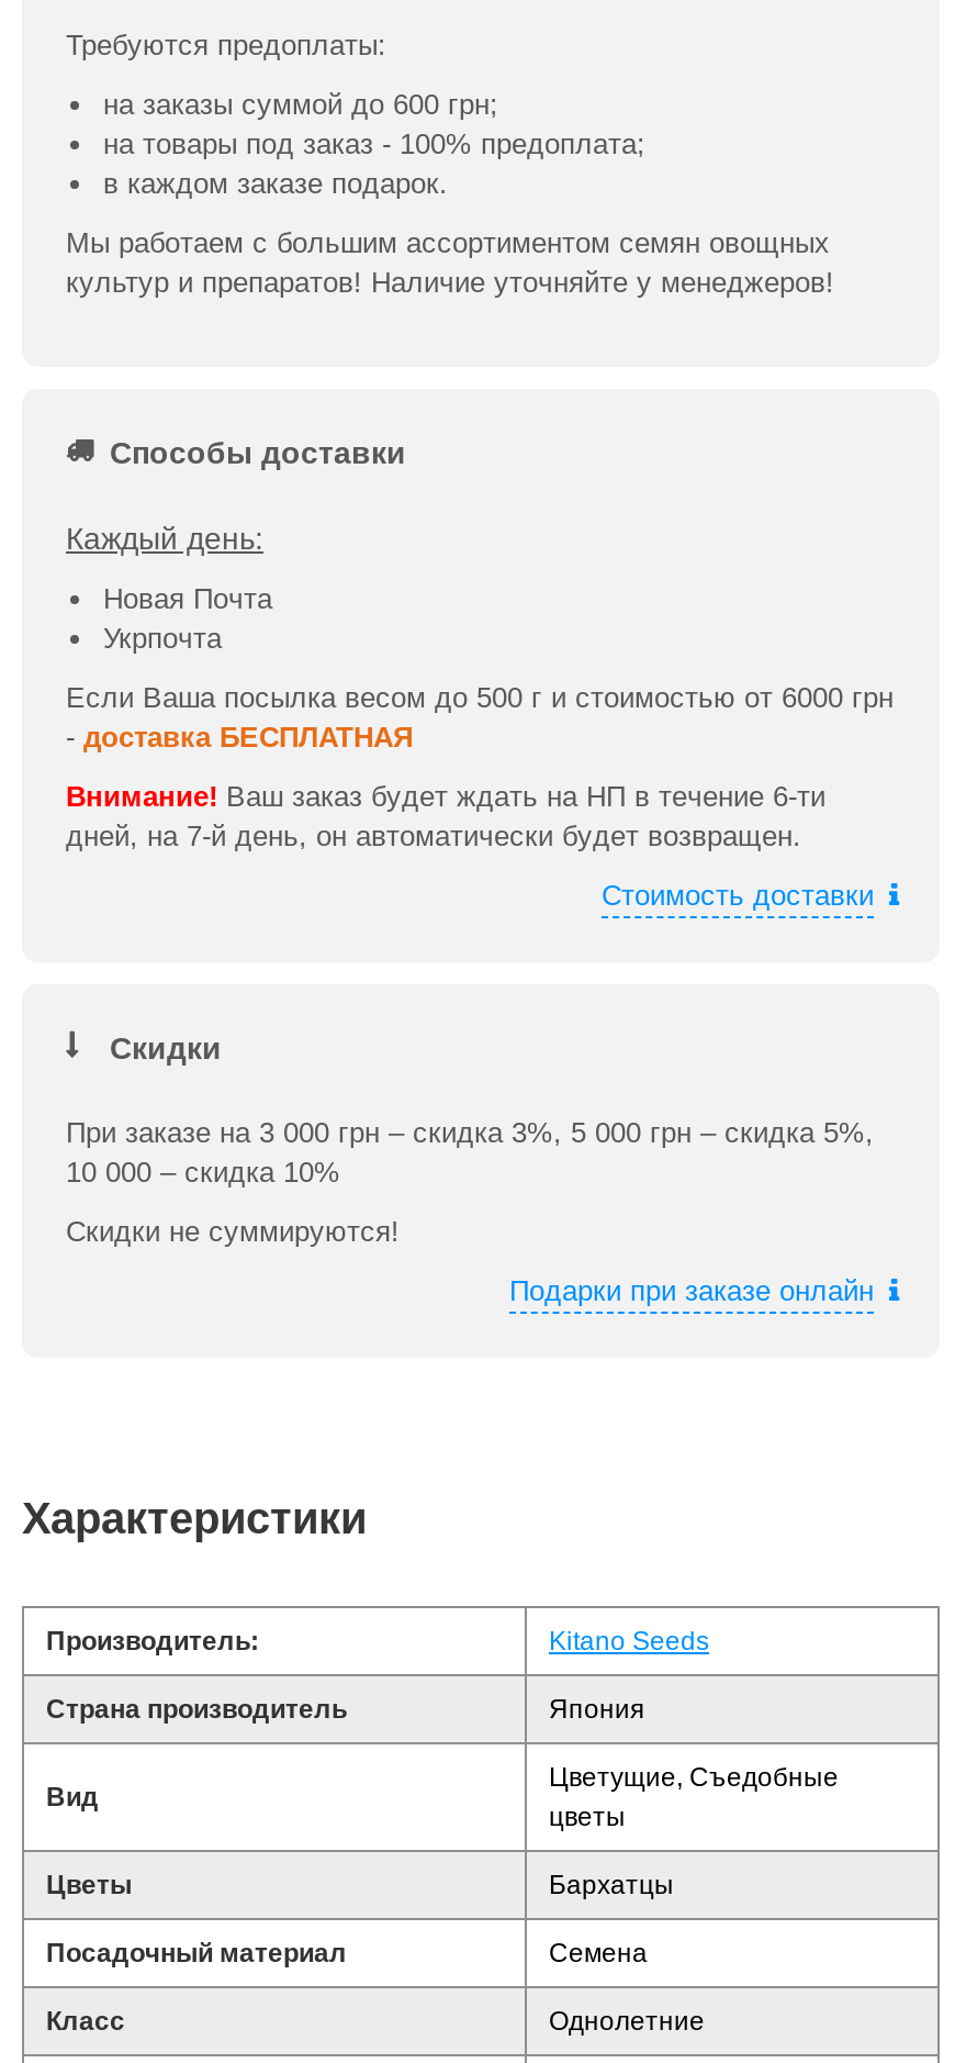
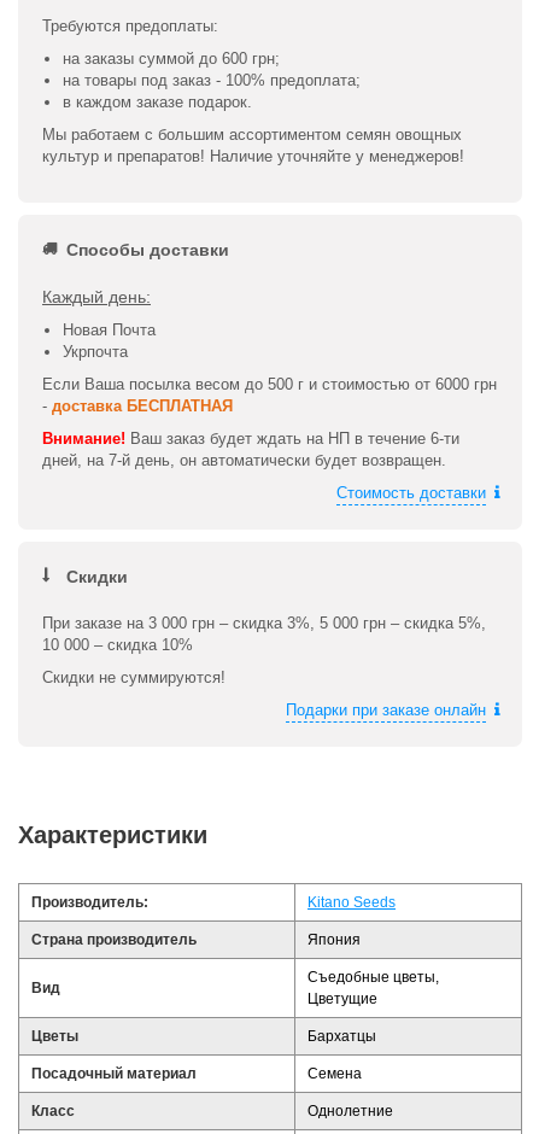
- Цветущие, Съедобные
- цветы
+ Съедобные цветы,
+ Цветущие
